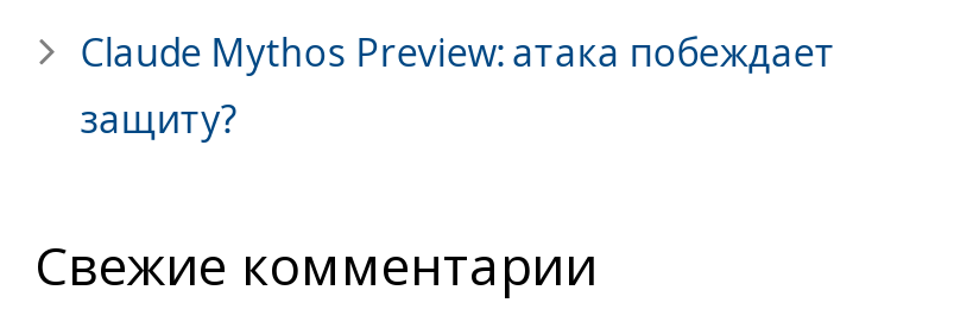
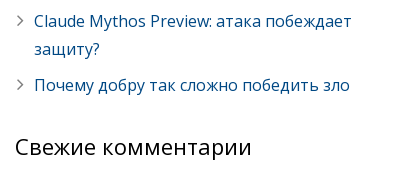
+ Почему добру так сложно победить зло
